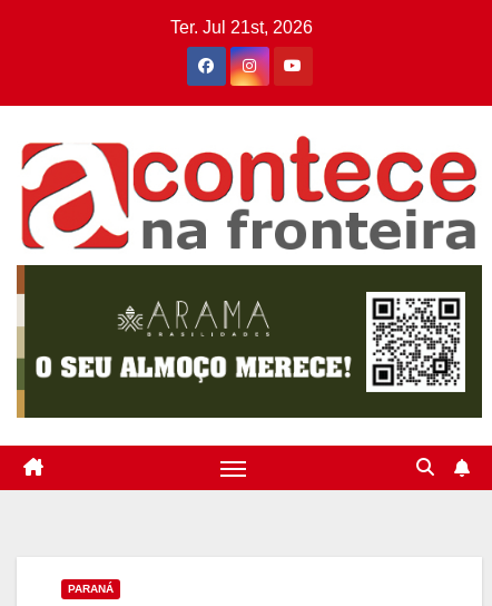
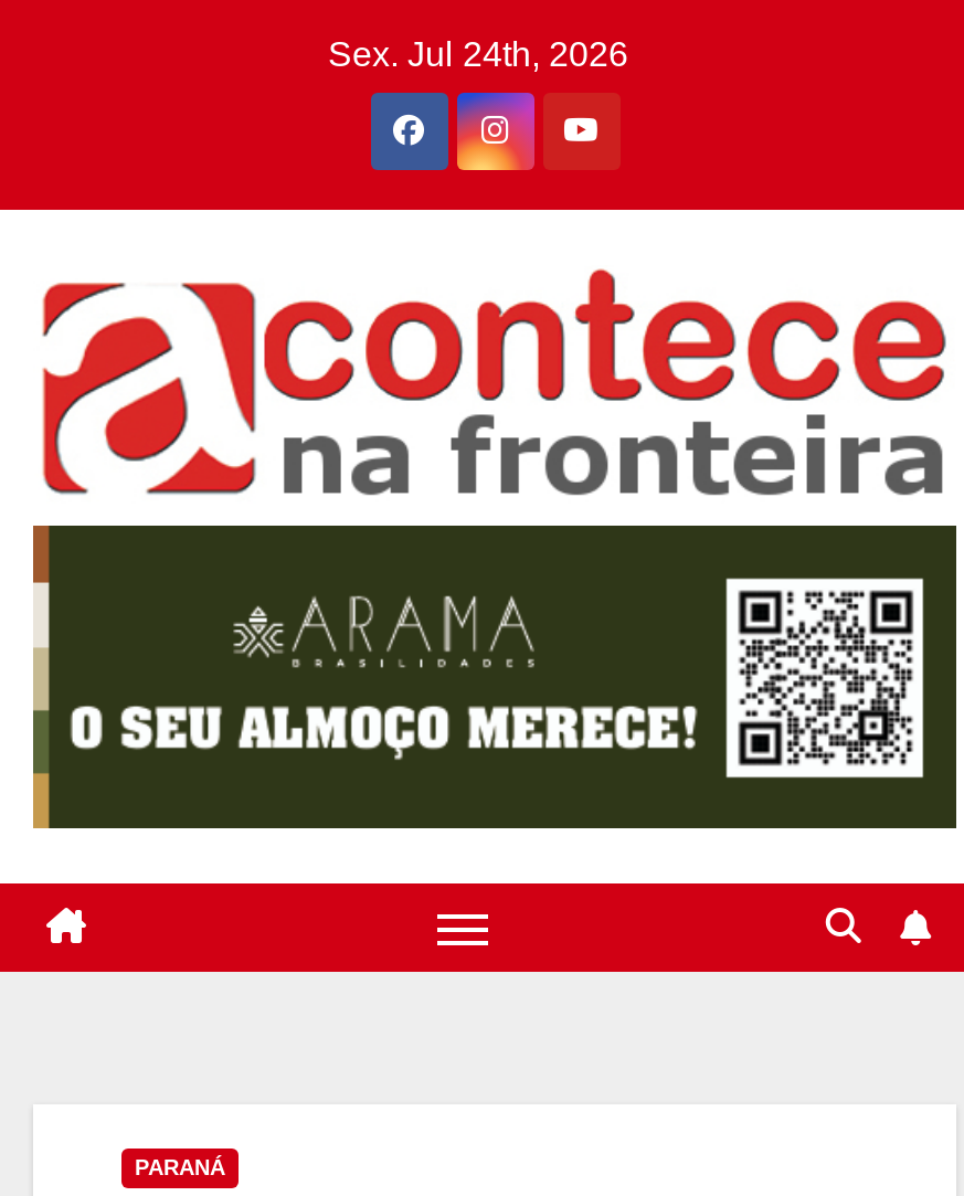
- Ter. Jul 21st, 2026
+ Sex. Jul 24th, 2026
